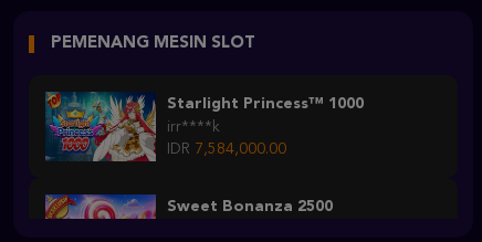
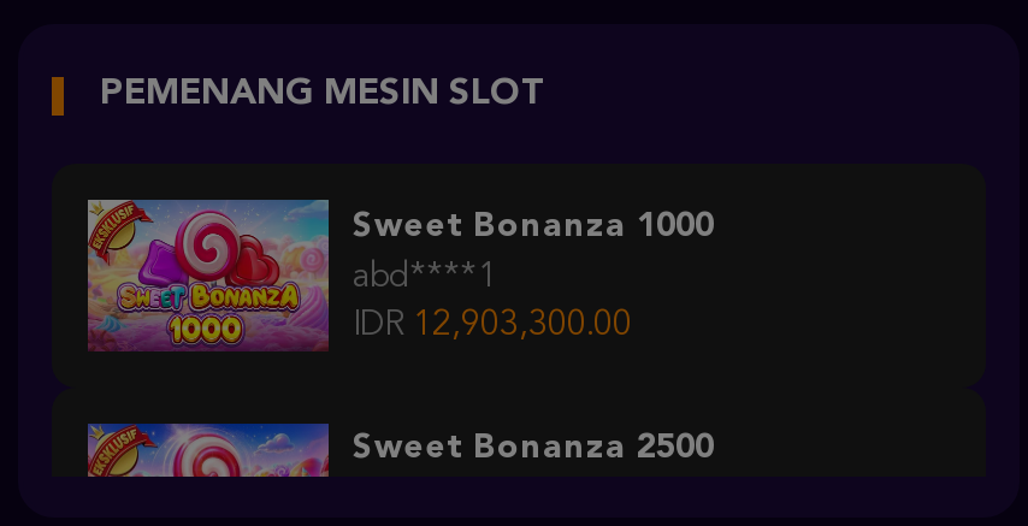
- [image]
- Starlight Princess™ 1000
+ [image]
+ Sweet Bonanza 1000

- irr****k
- IDR 7,584,000.00
+ abd****1
+ IDR 12,903,300.00
